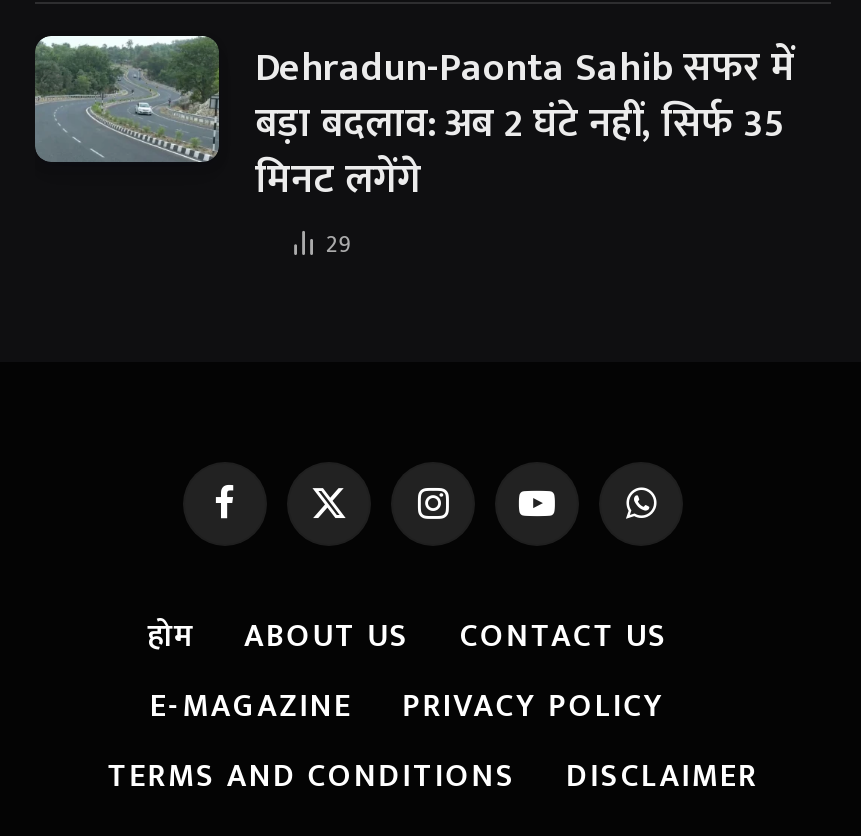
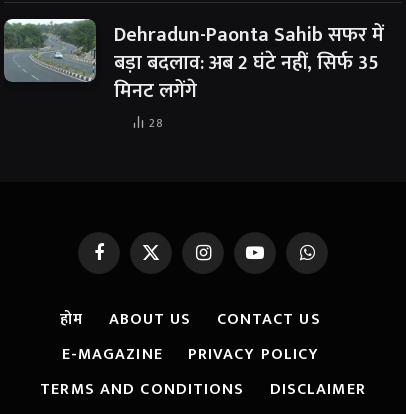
- 29
+ 28
